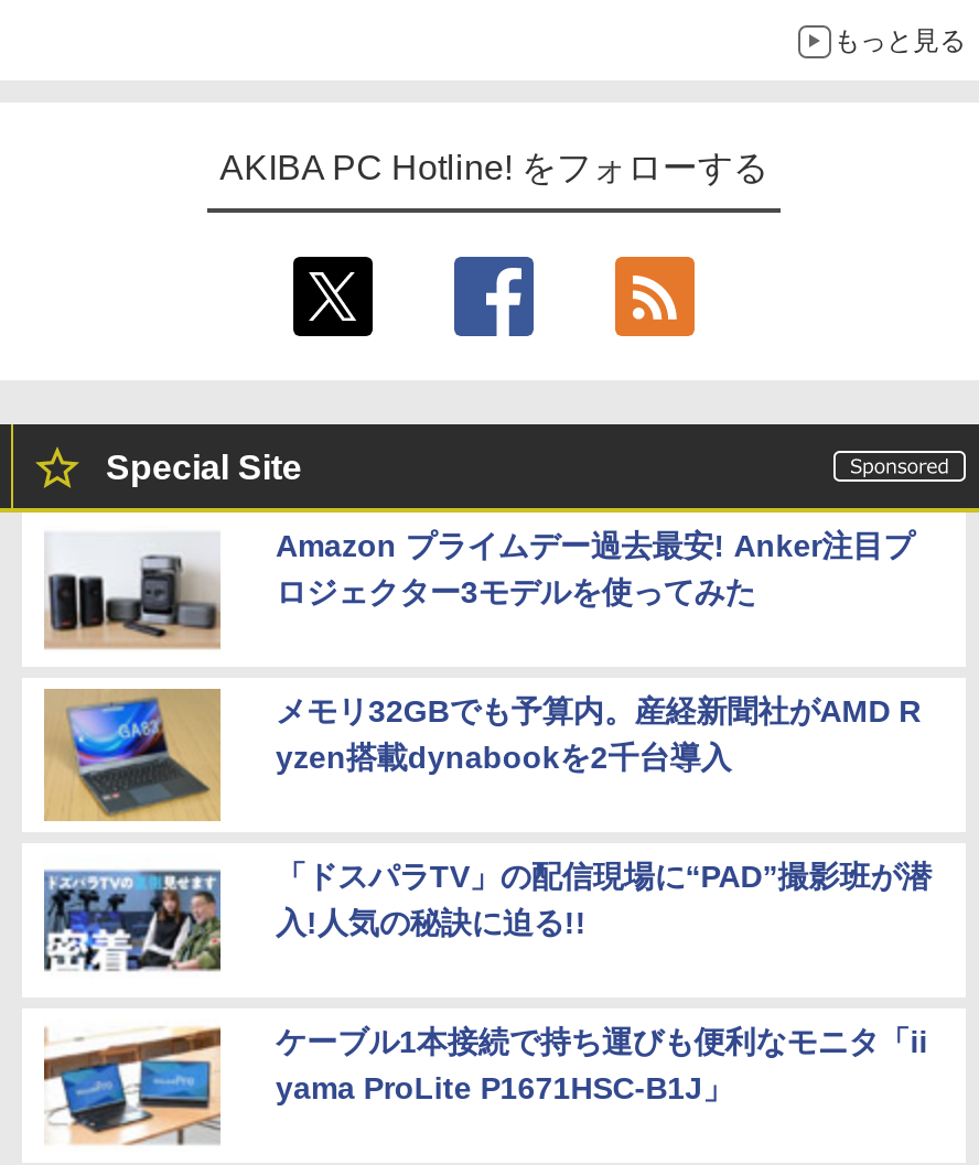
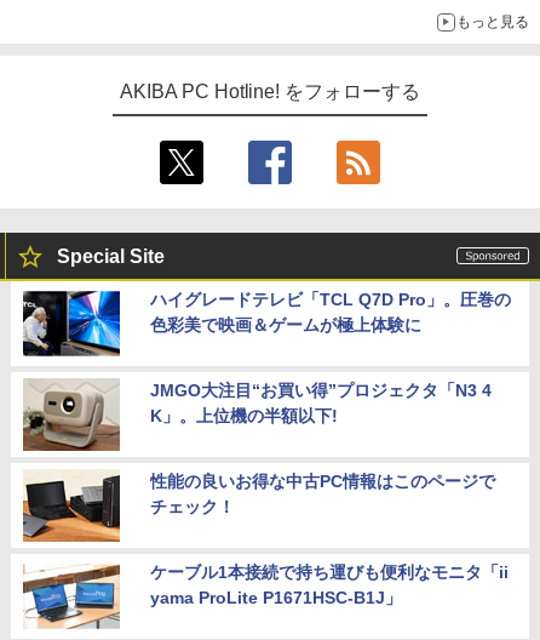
- [image]
- Amazon プライムデー過去最安! Anker注目プ
- ロジェクター3モデルを使ってみた
+ [image]
+ ハイグレードテレビ「TCL Q7D Pro」。圧巻の
+ 色彩美で映画＆ゲームが極上体験に

- [image]
- メモリ32GBでも予算内。産経新聞社がAMD R
- yzen搭載dynabookを2千台導入
+ [image]
+ JMGO大注目“お買い得”プロジェクタ「N3 4
+ K」。上位機の半額以下!

- [image]
- 「ドスパラTV」の配信現場に“PAD”撮影班が潜
- 入!人気の秘訣に迫る!!
+ [image]
+ 性能の良いお得な中古PC情報はこのページで
+ チェック！
